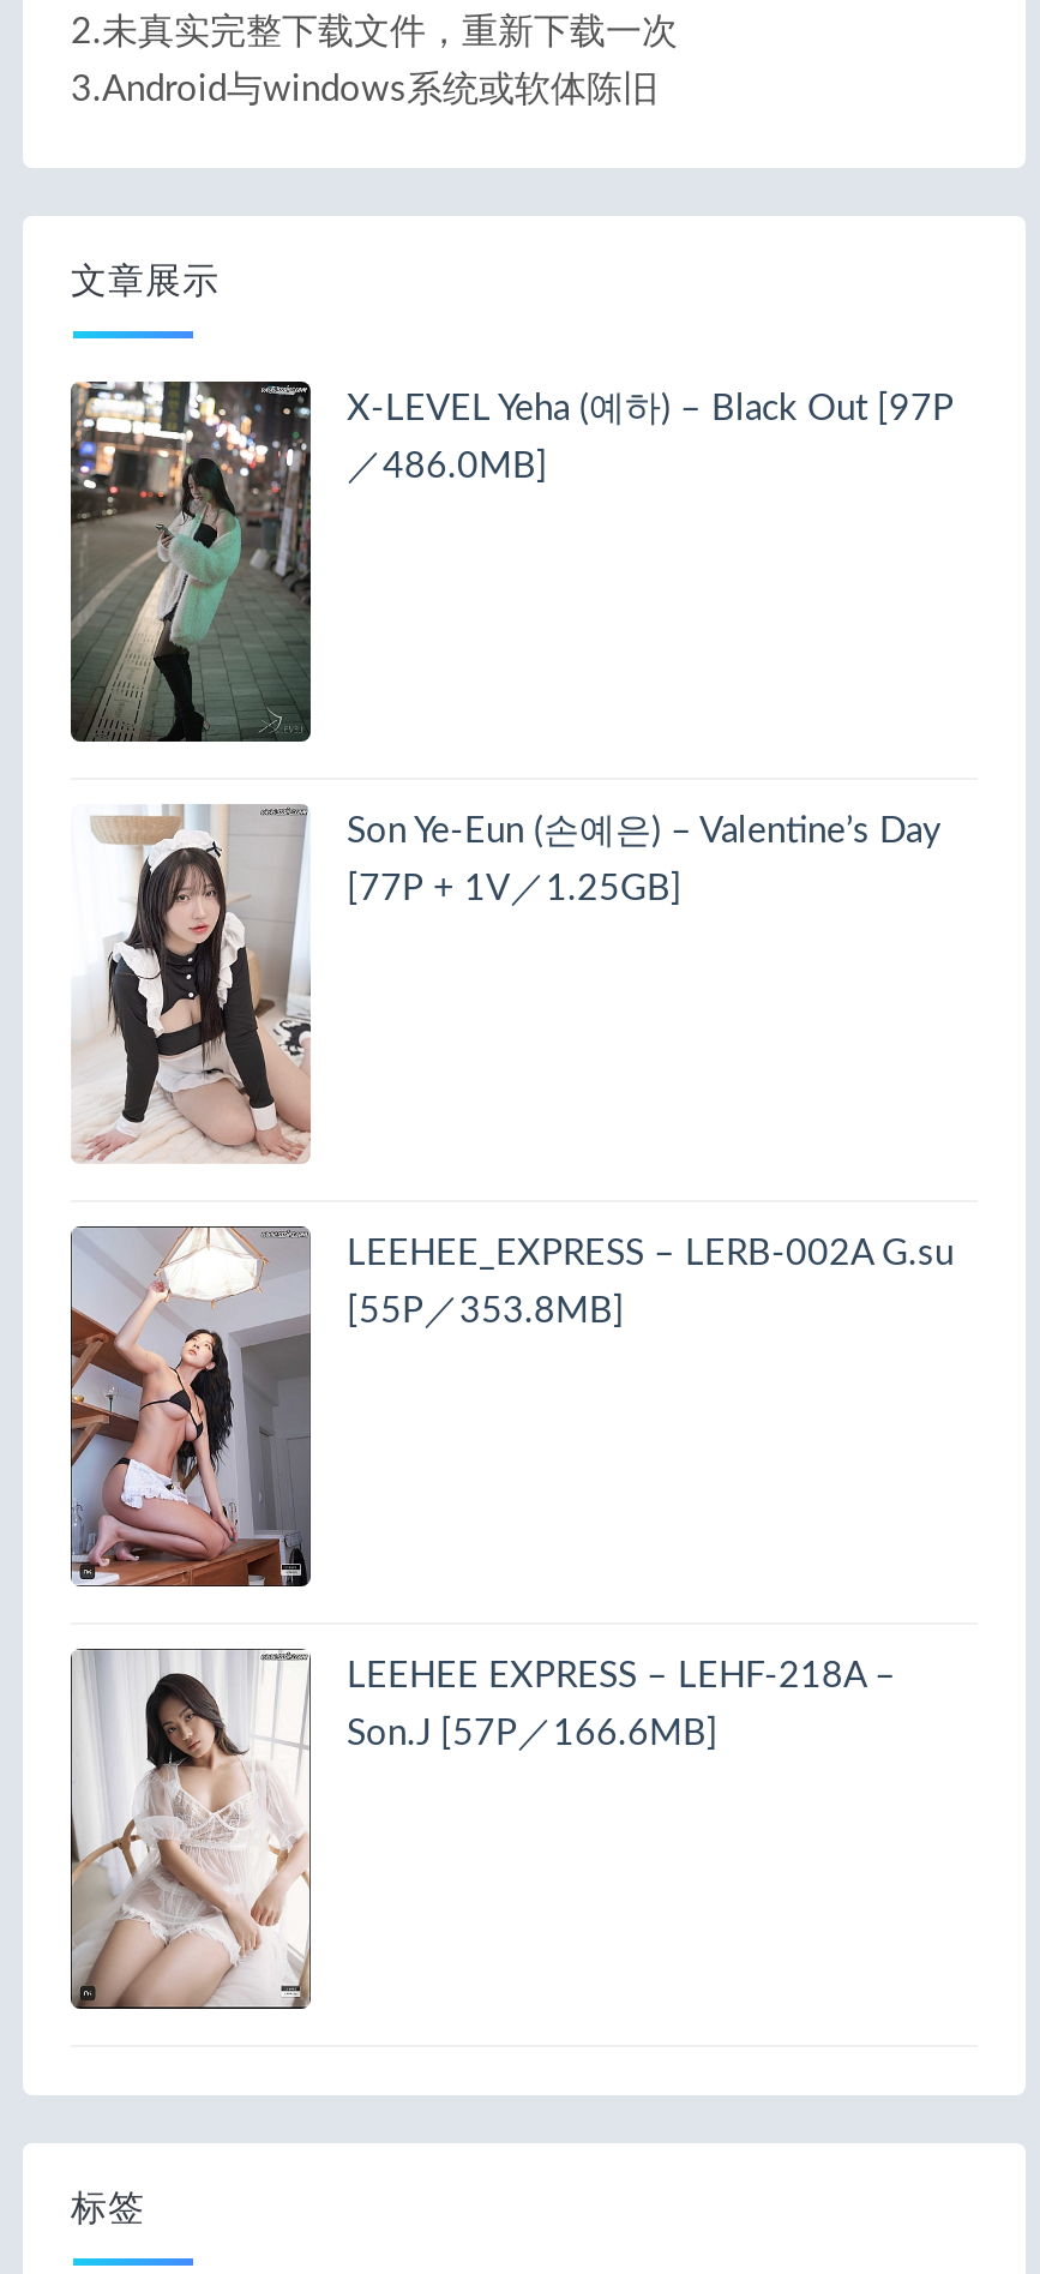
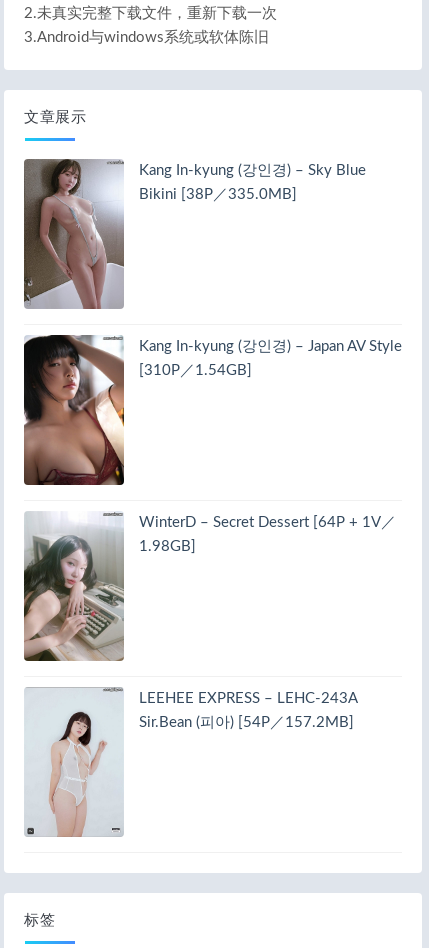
- [image]
- X-LEVEL Yeha (예하) – Black Out [97P
+ [image]
+ Kang In-kyung (강인경) – Sky Blue

- ／486.0MB]
+ Bikini [38P／335.0MB]

- [image]
- Son Ye-Eun (손예은) – Valentine’s Day
+ [image]
+ Kang In-kyung (강인경) – Japan AV Style

- [77P + 1V／1.25GB]
+ [310P／1.54GB]

- [image]
- LEEHEE_EXPRESS – LERB-002A G.su
+ [image]
+ WinterD – Secret Dessert [64P + 1V／

- [55P／353.8MB]
+ 1.98GB]

- [image]
- LEEHEE EXPRESS – LEHF-218A –
+ [image]
+ LEEHEE EXPRESS – LEHC-243A

- Son.J [57P／166.6MB]
+ Sir.Bean (피아) [54P／157.2MB]
